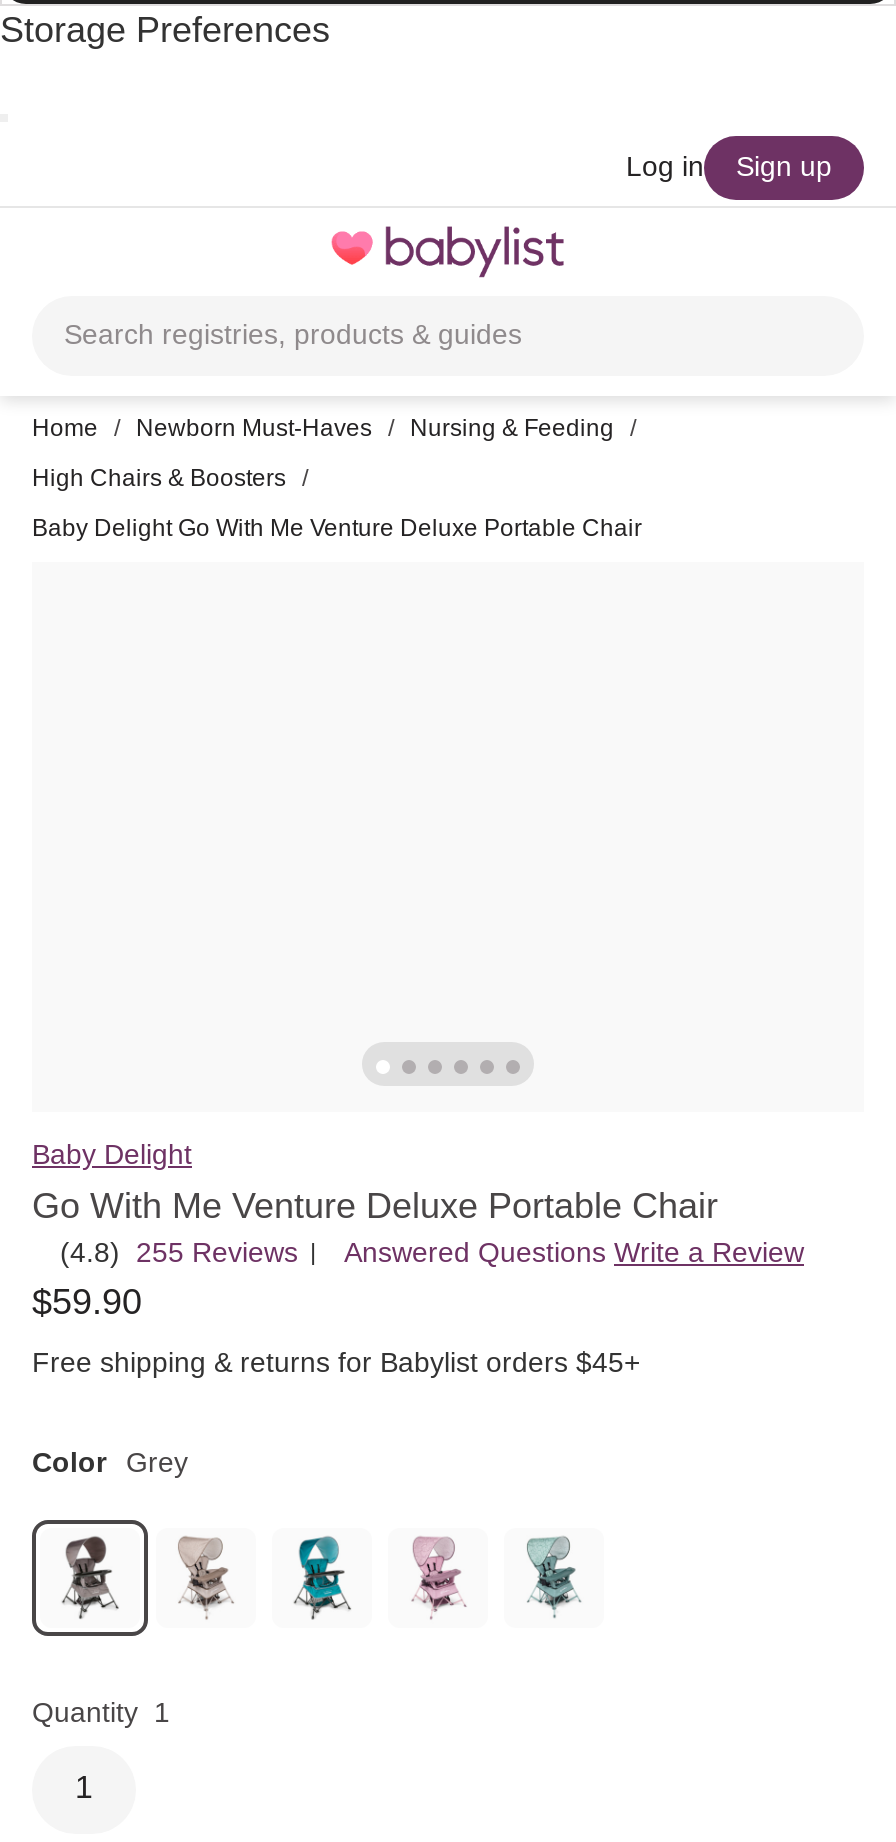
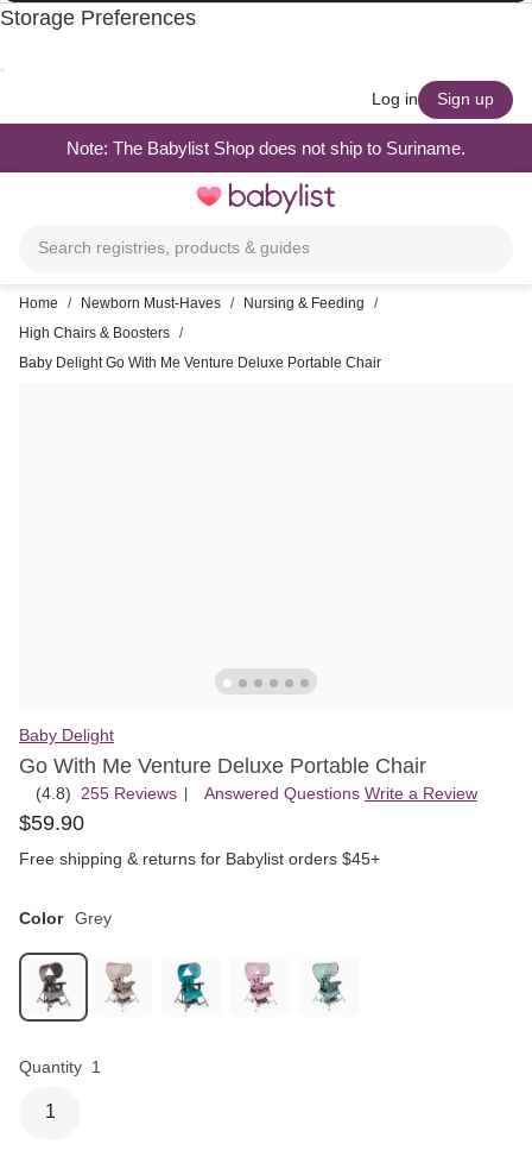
+ Note: The Babylist Shop does not ship to Suriname.
